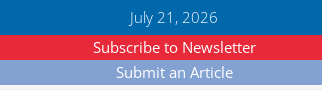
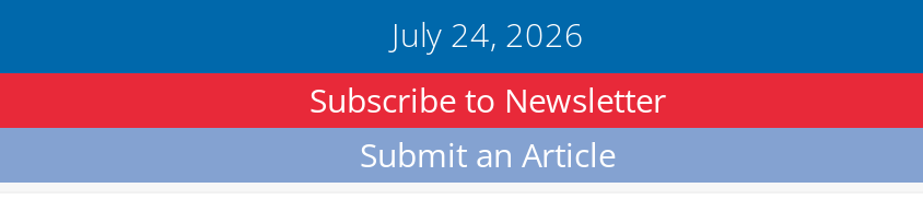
- July 21, 2026
+ July 24, 2026
